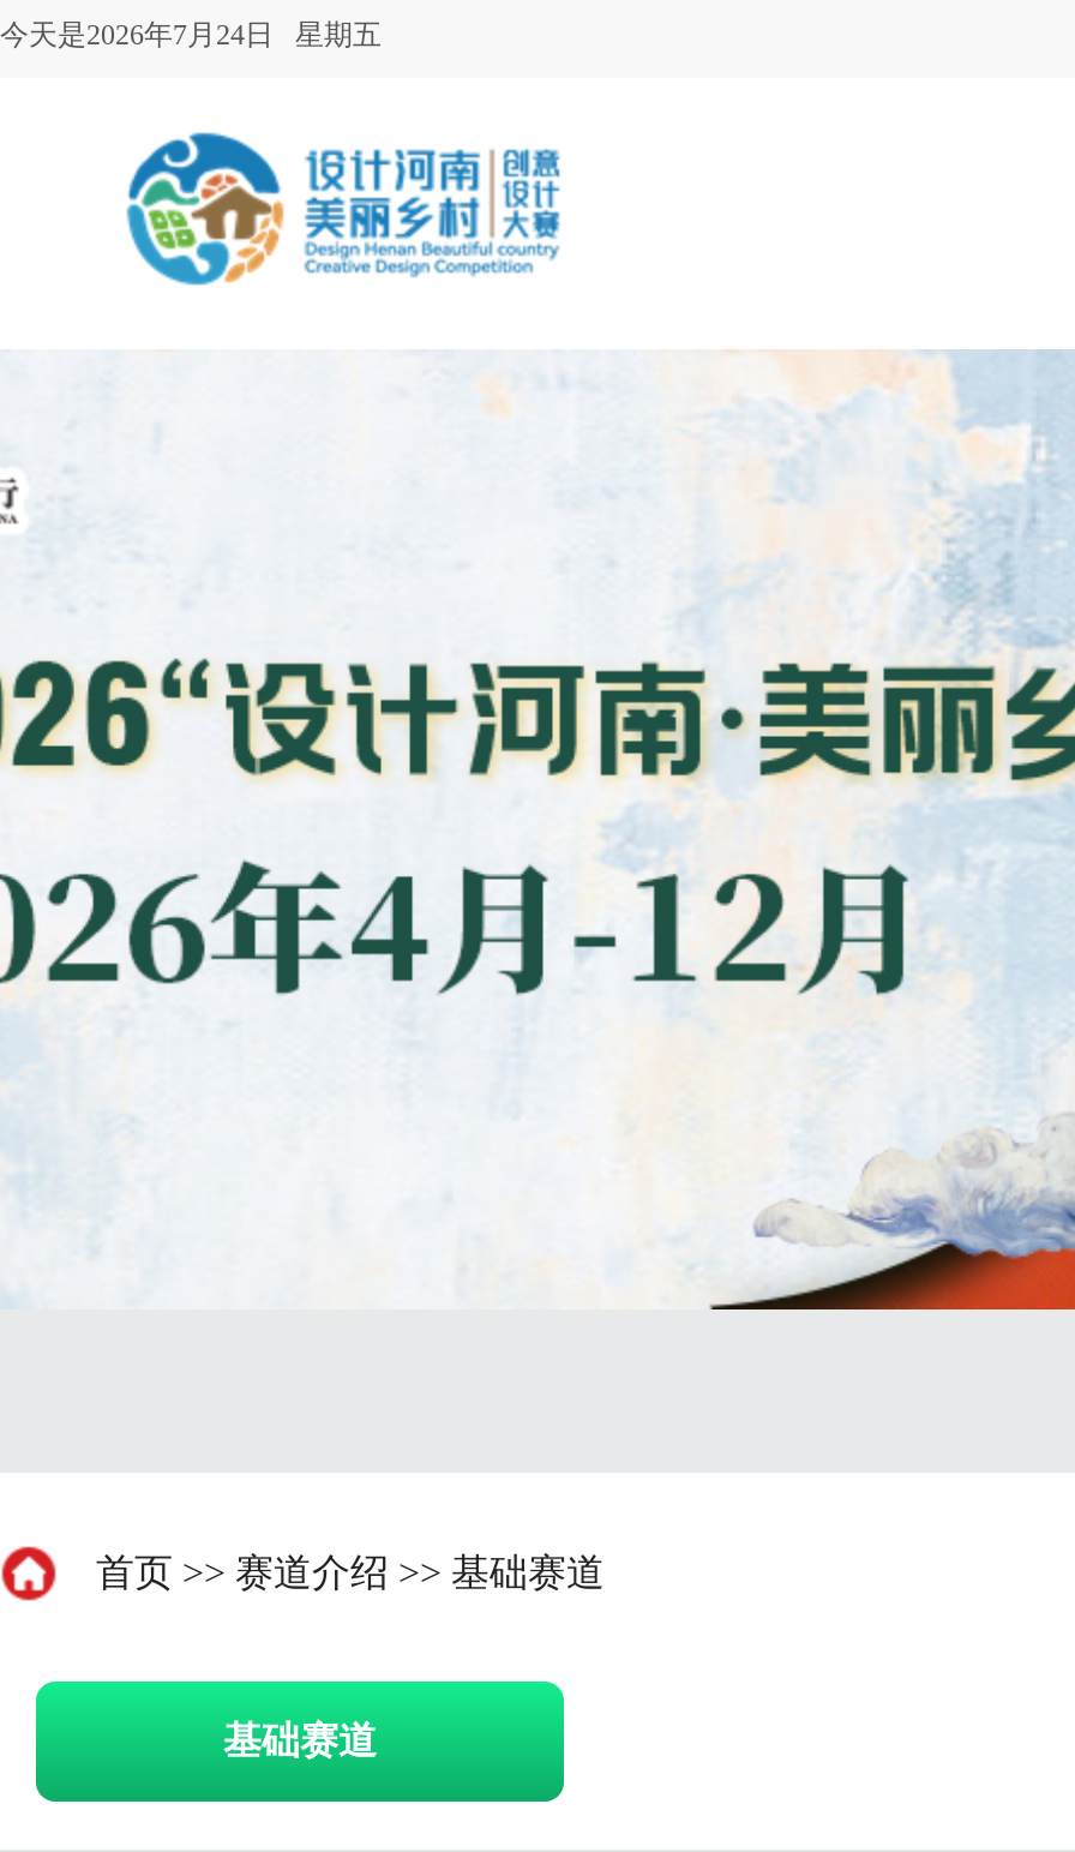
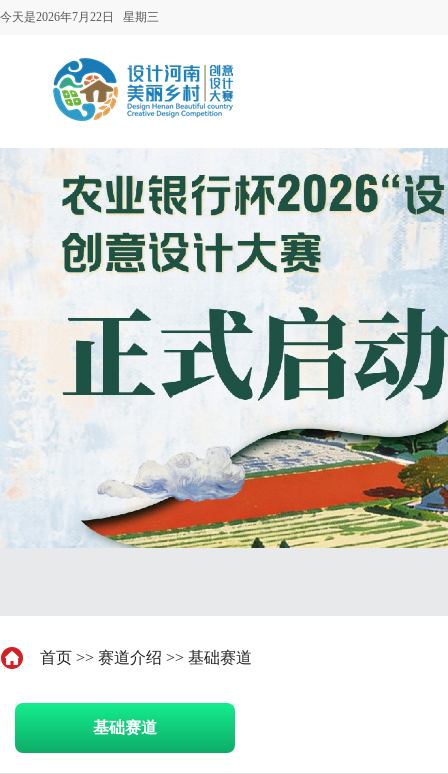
- 今天是2026年7月24日 星期五
+ 今天是2026年7月22日 星期三

- [image]
+ [image]
